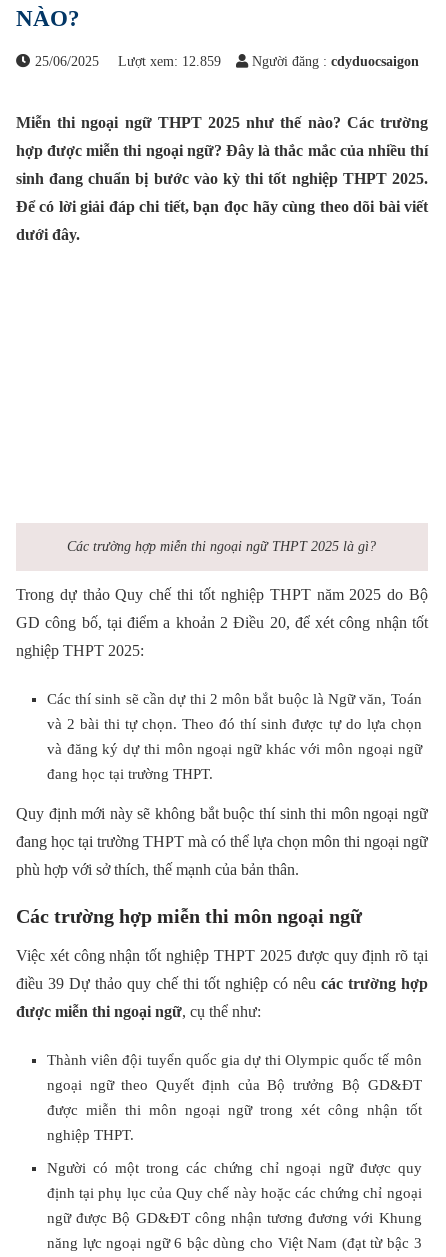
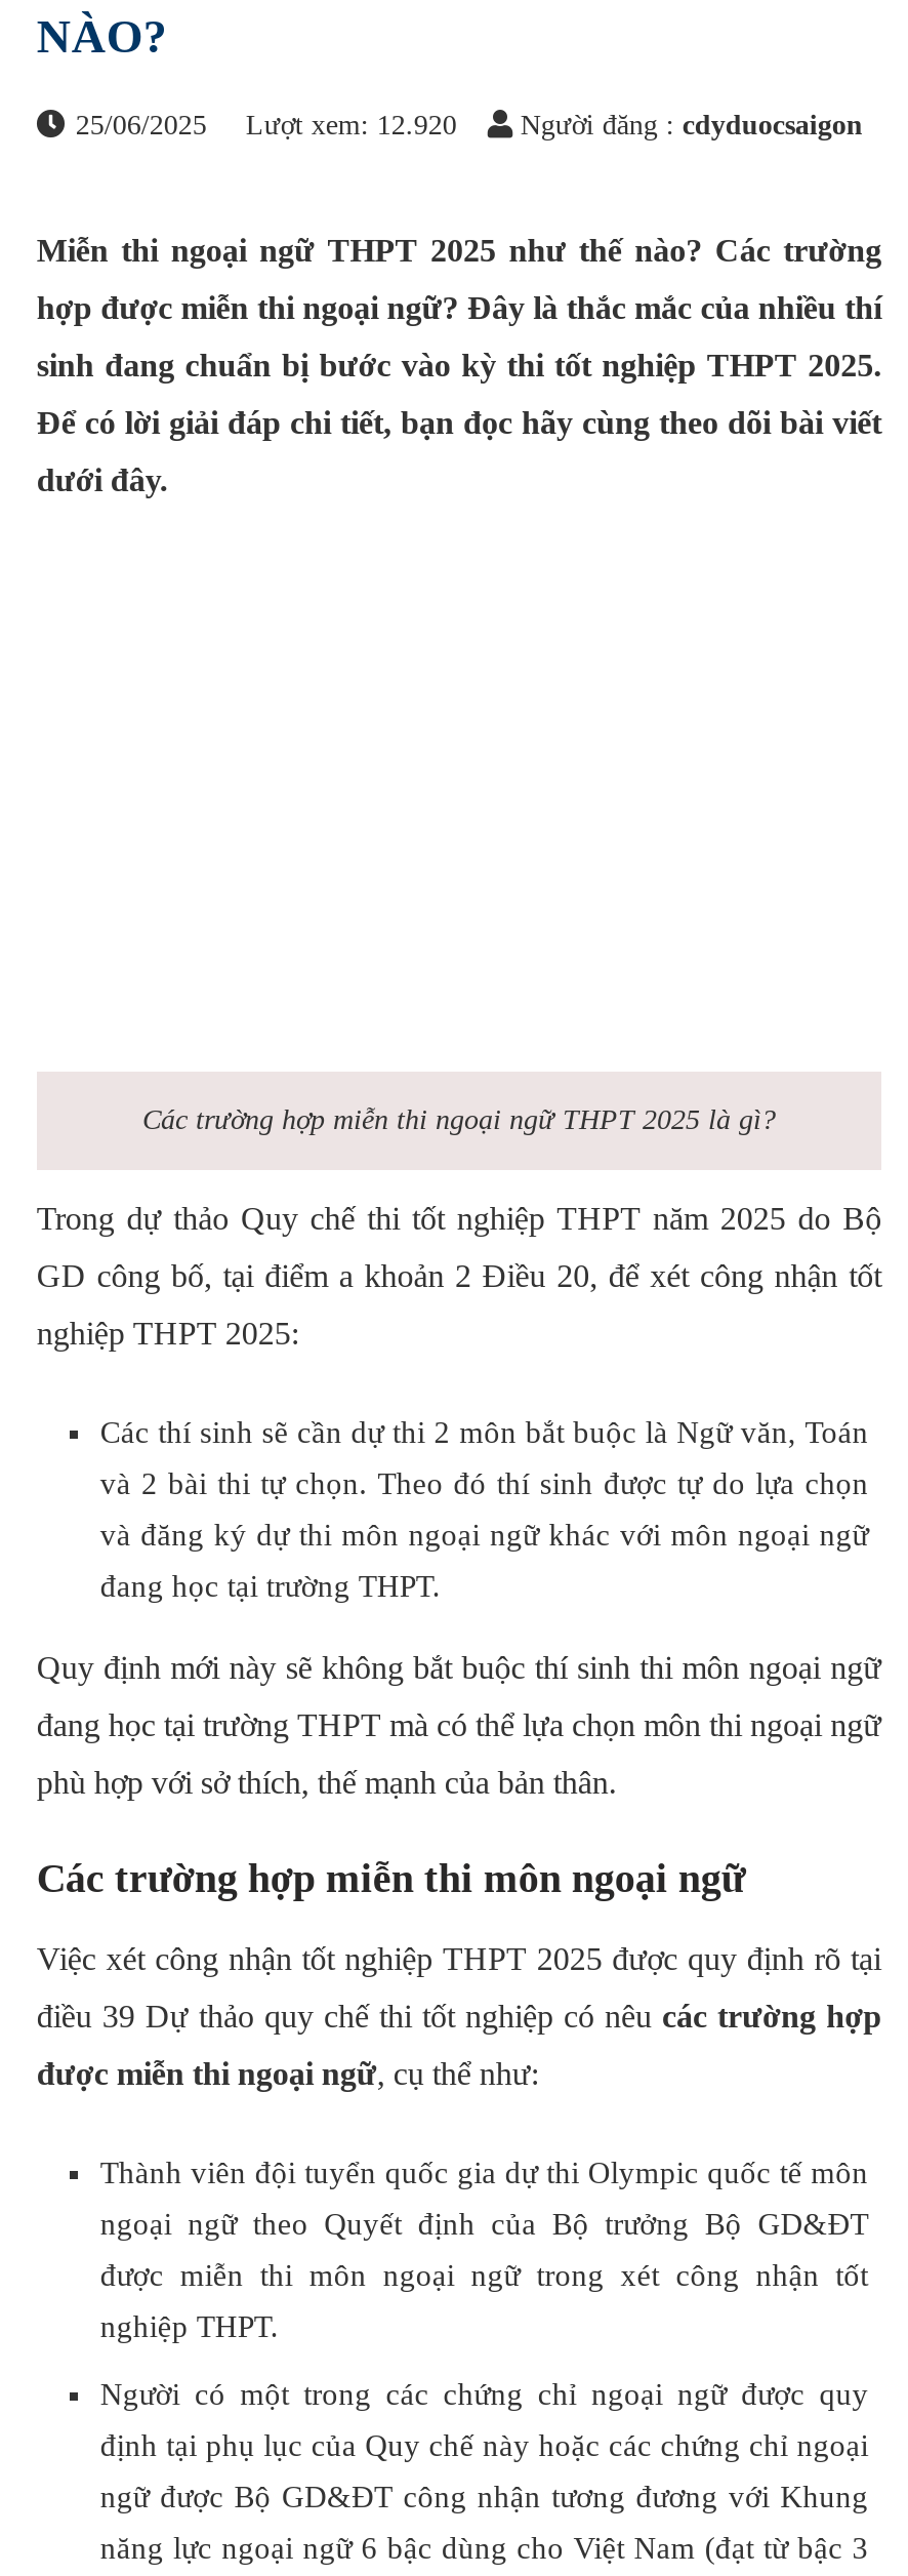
- 25/06/2025 Lượt xem: 12.859 Người đăng : cdyduocsaigon
+ 25/06/2025 Lượt xem: 12.920 Người đăng : cdyduocsaigon
